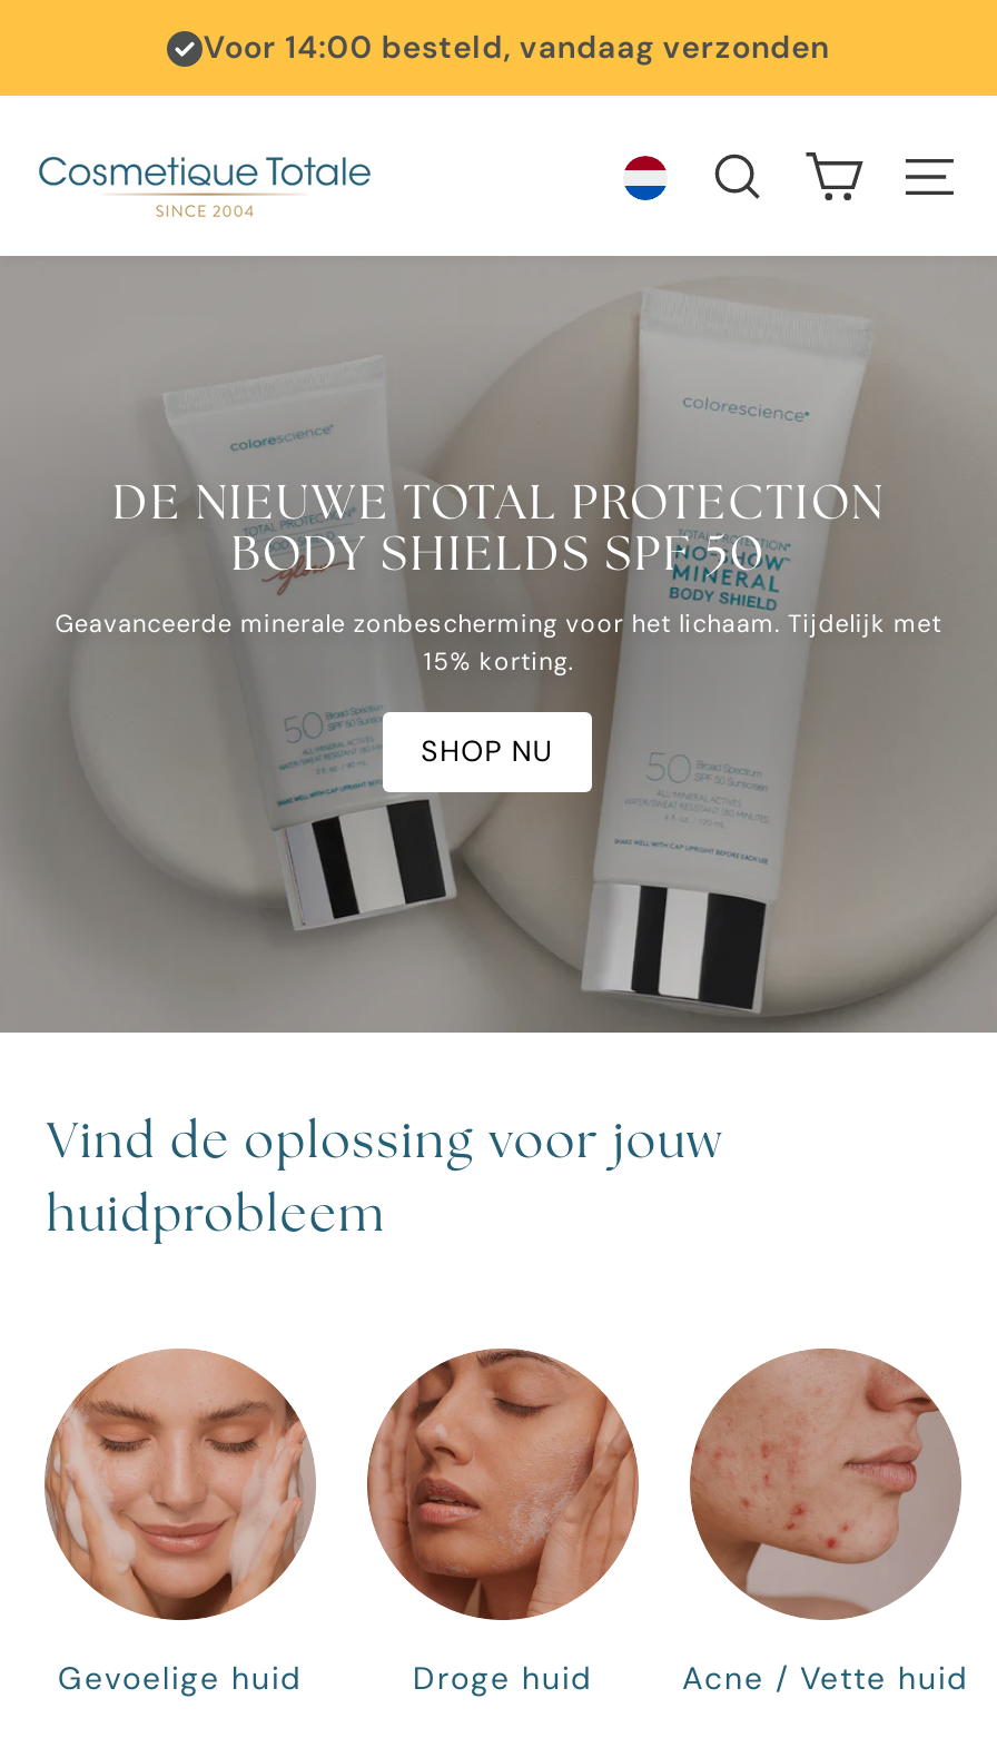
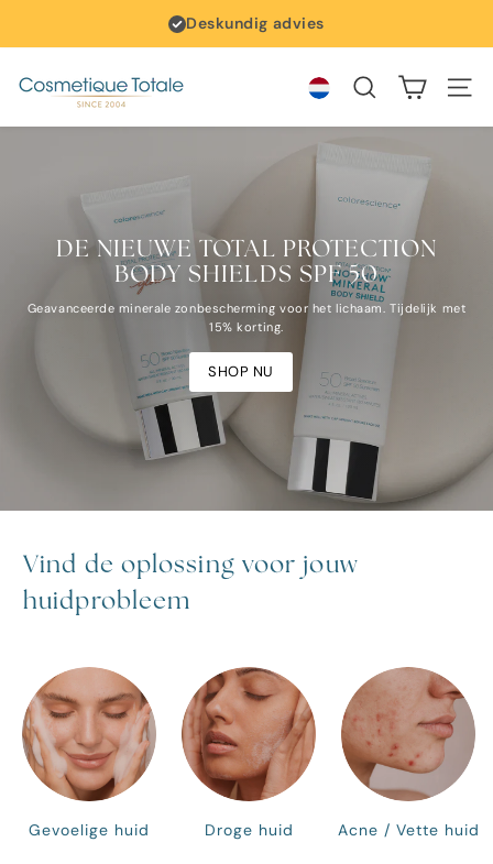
- Voor 14:00 besteld, vandaag verzonden
+ Deskundig advies
